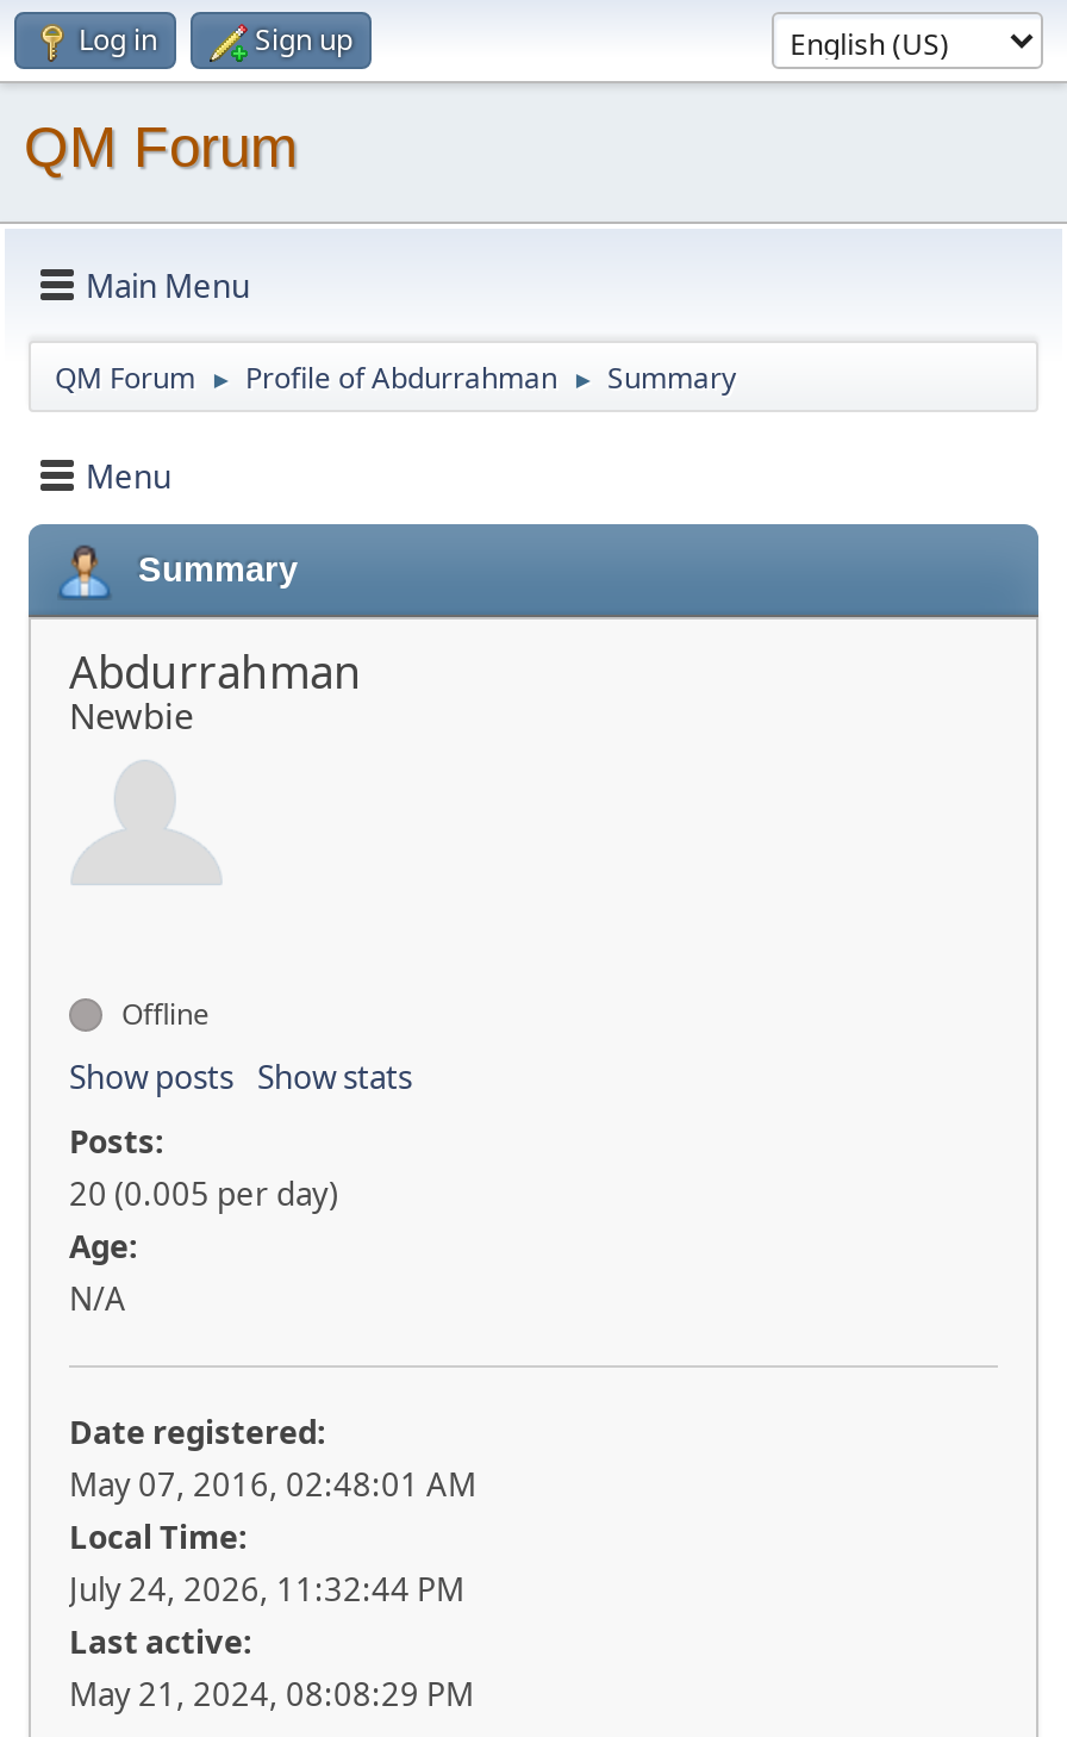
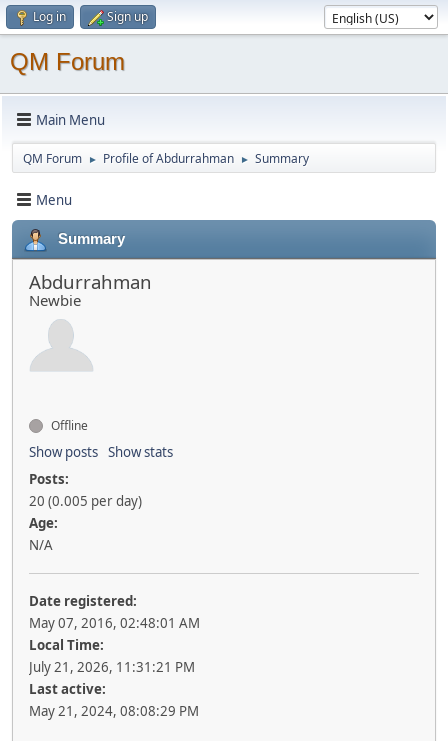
- July 24, 2026, 11:32:44 PM
+ July 21, 2026, 11:31:21 PM
